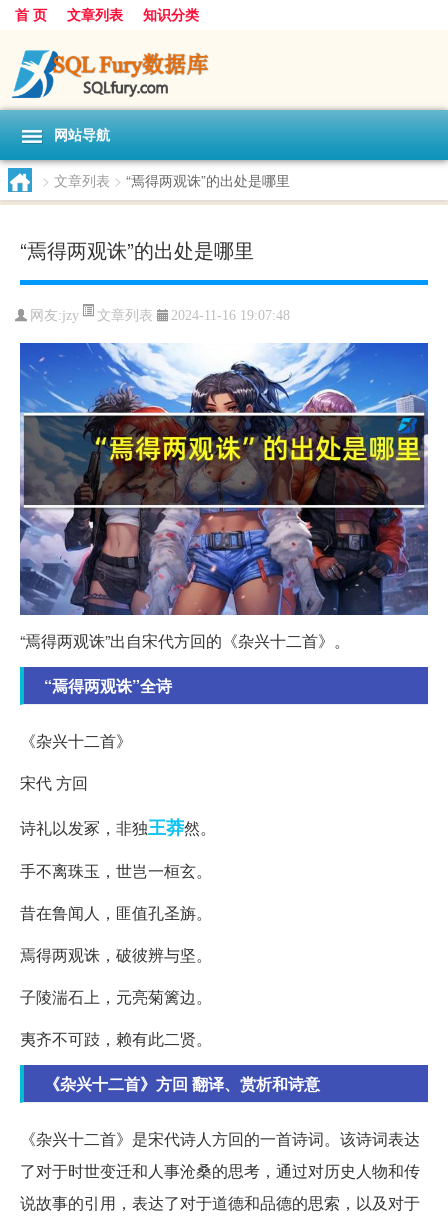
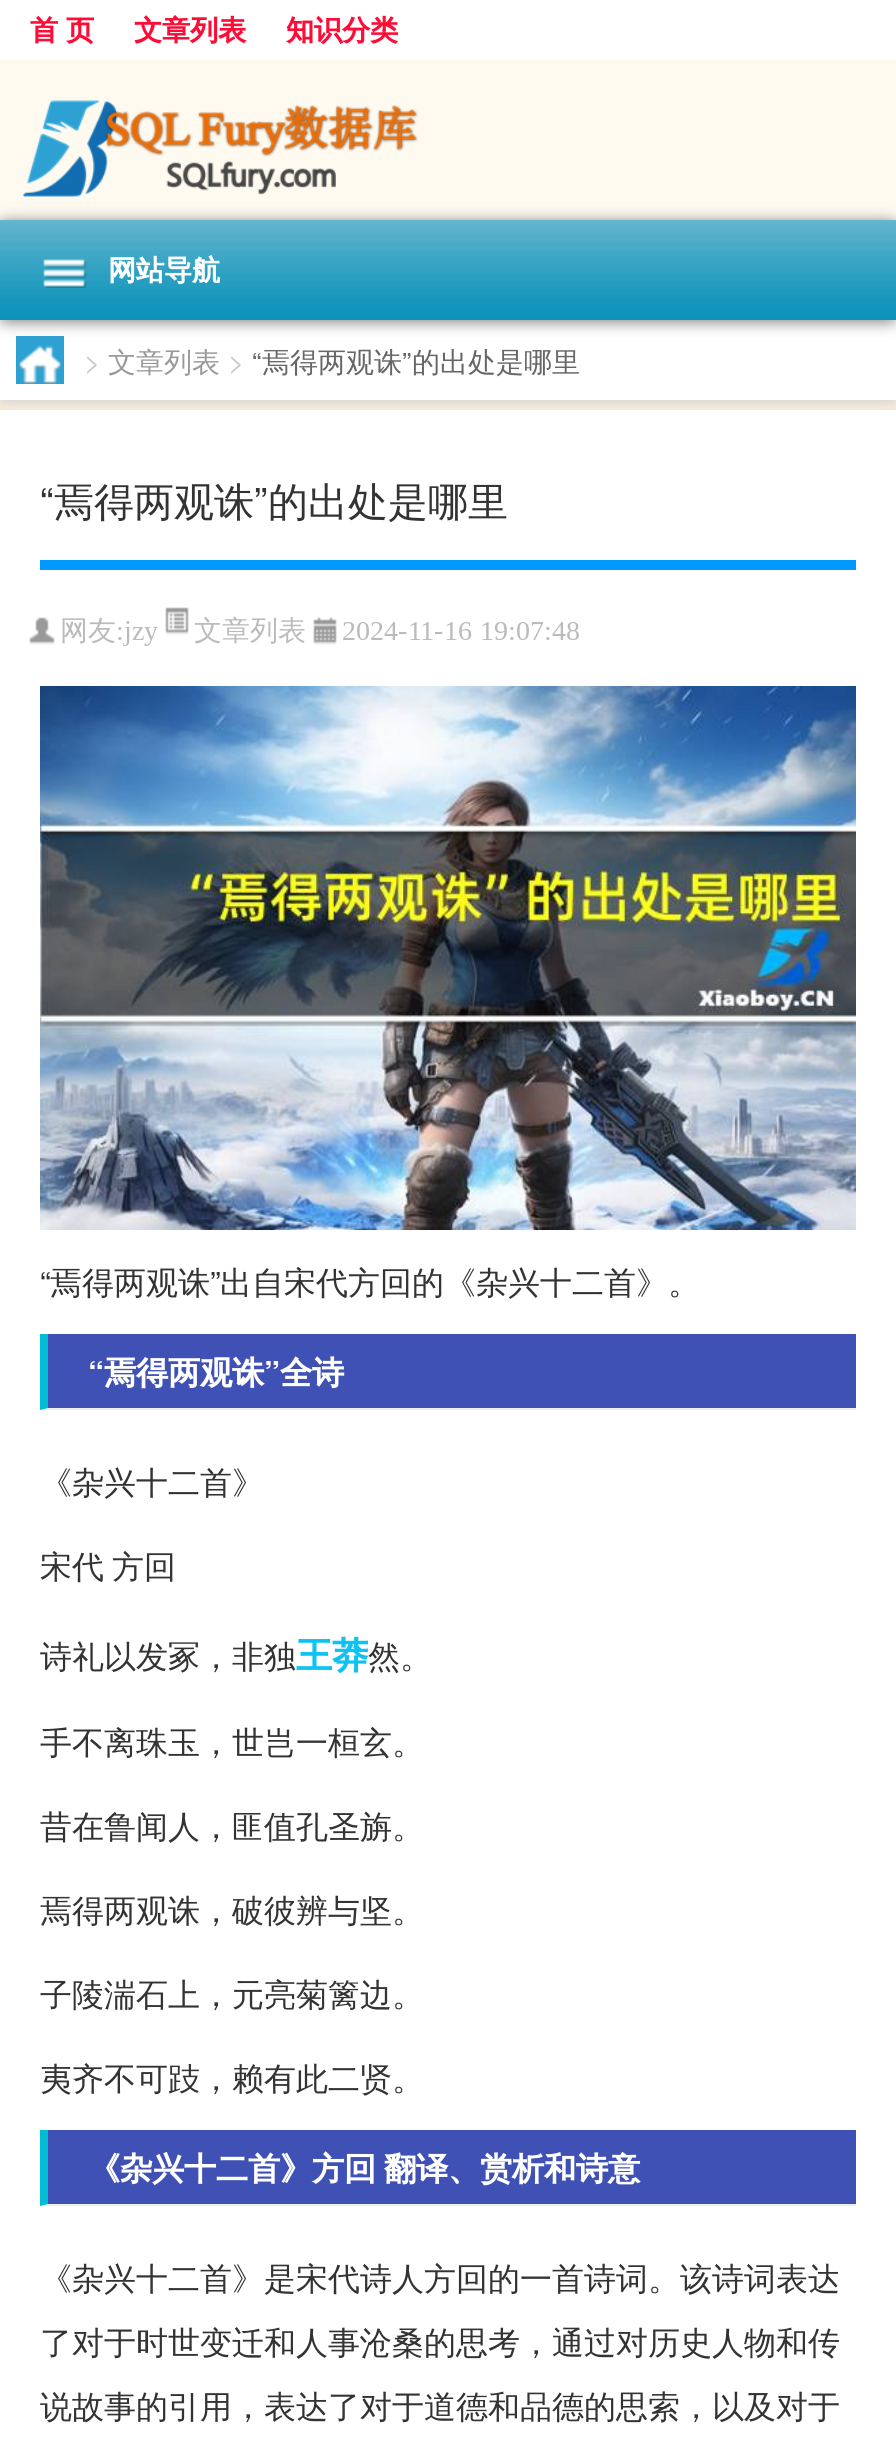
- [image]
+ [image]
